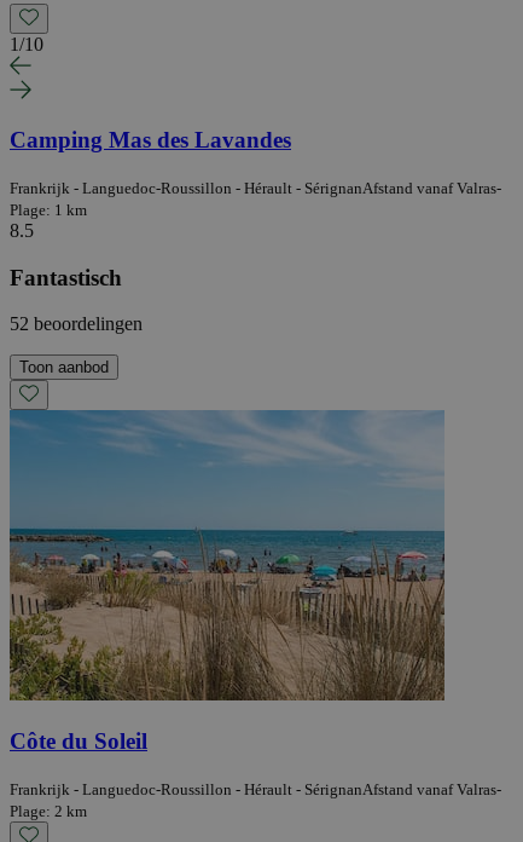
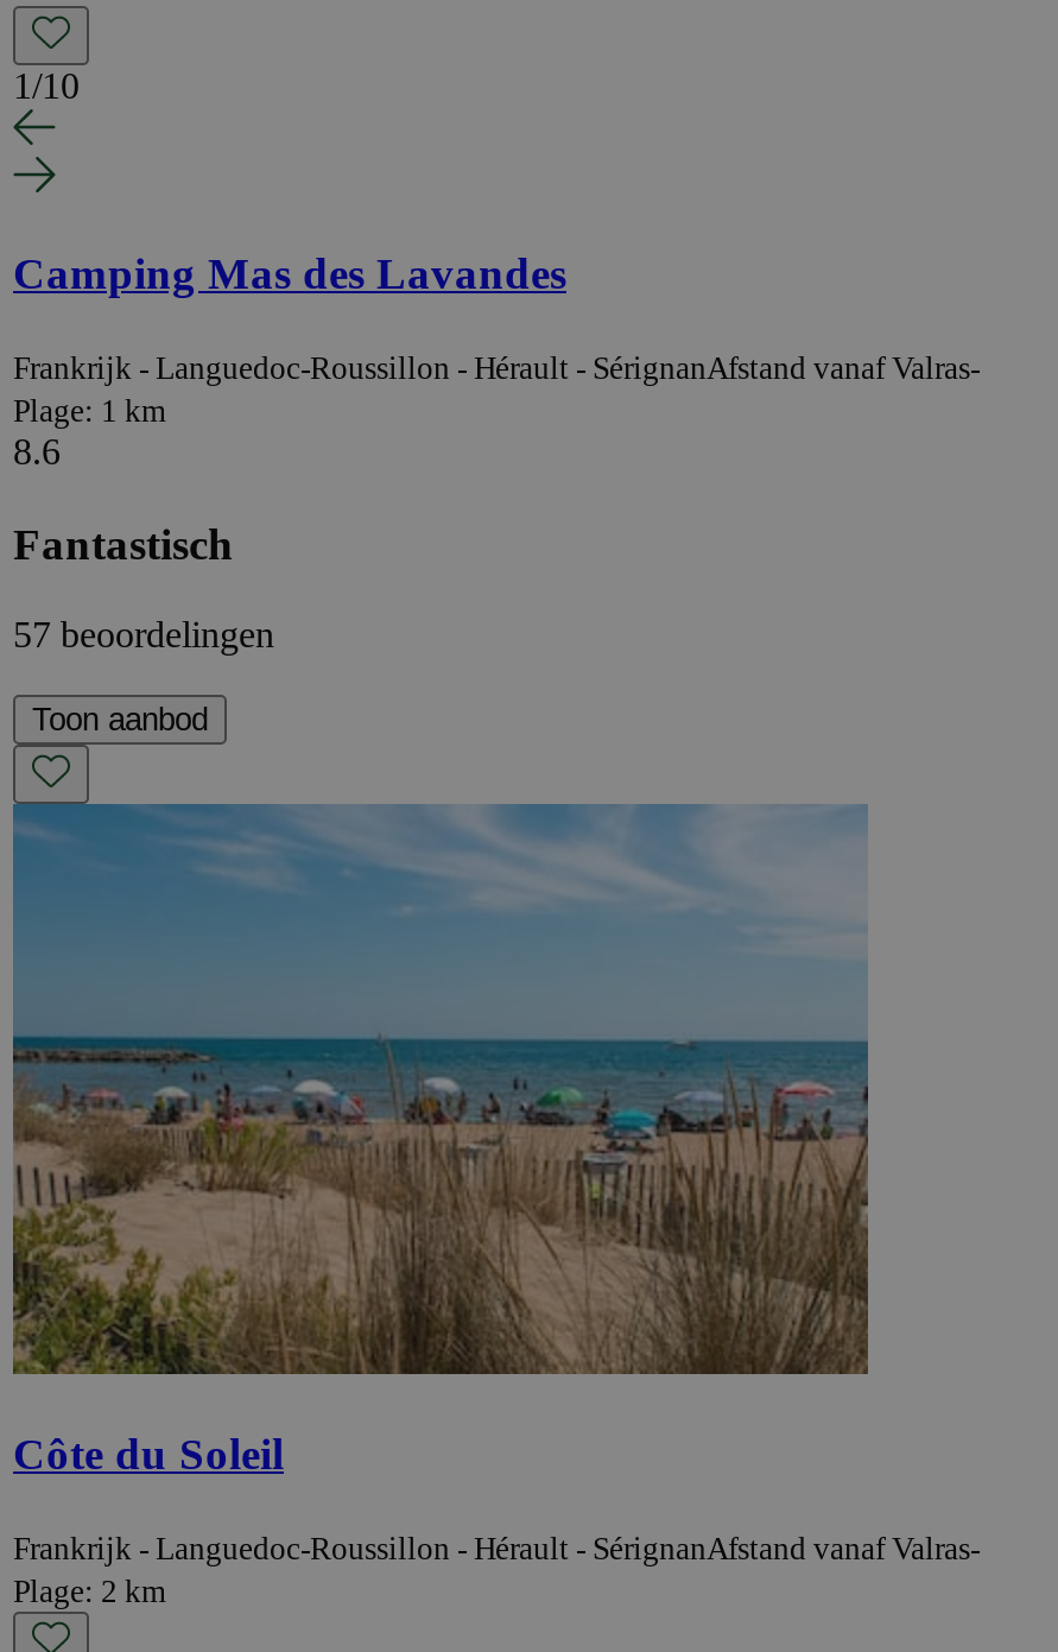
- 8.5
+ 8.6

- 52 beoordelingen
+ 57 beoordelingen
